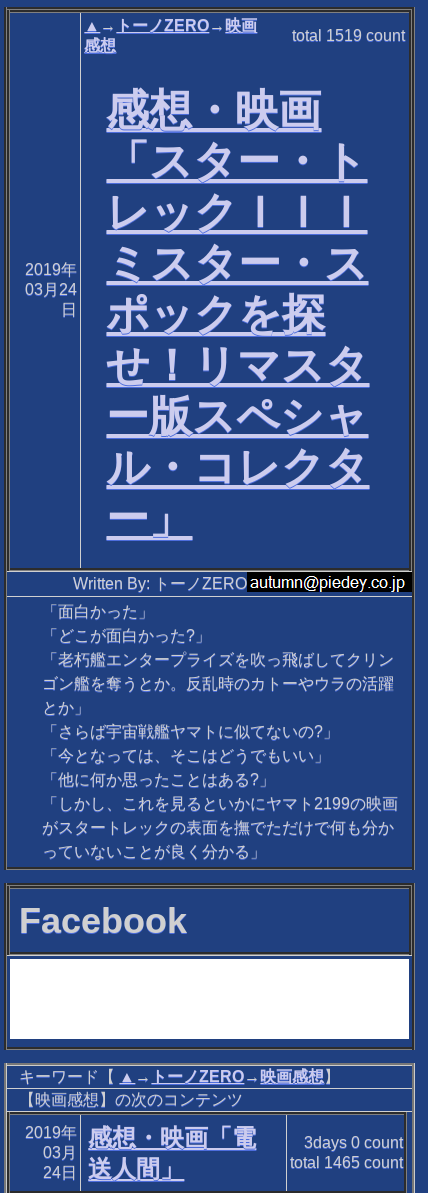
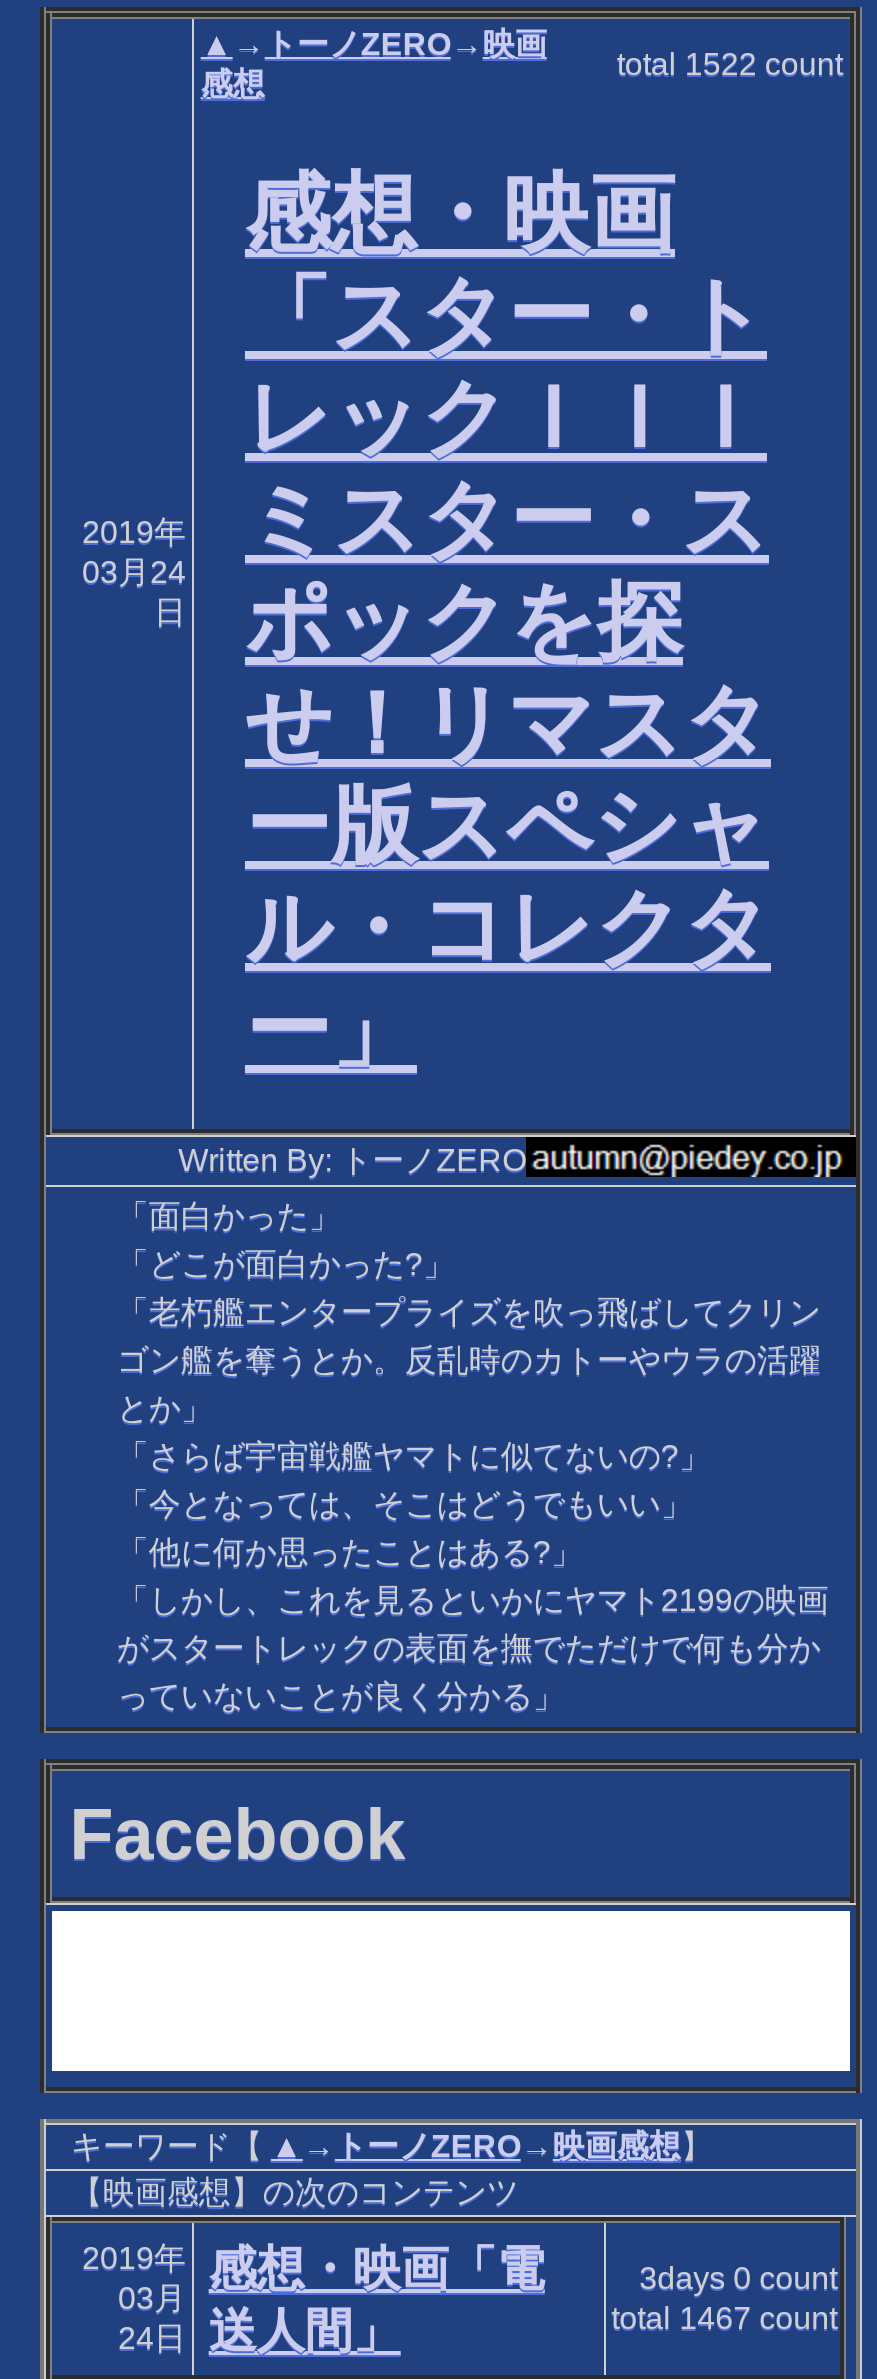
- total 1519 count
+ total 1522 count

- total 1465 count
+ total 1467 count
